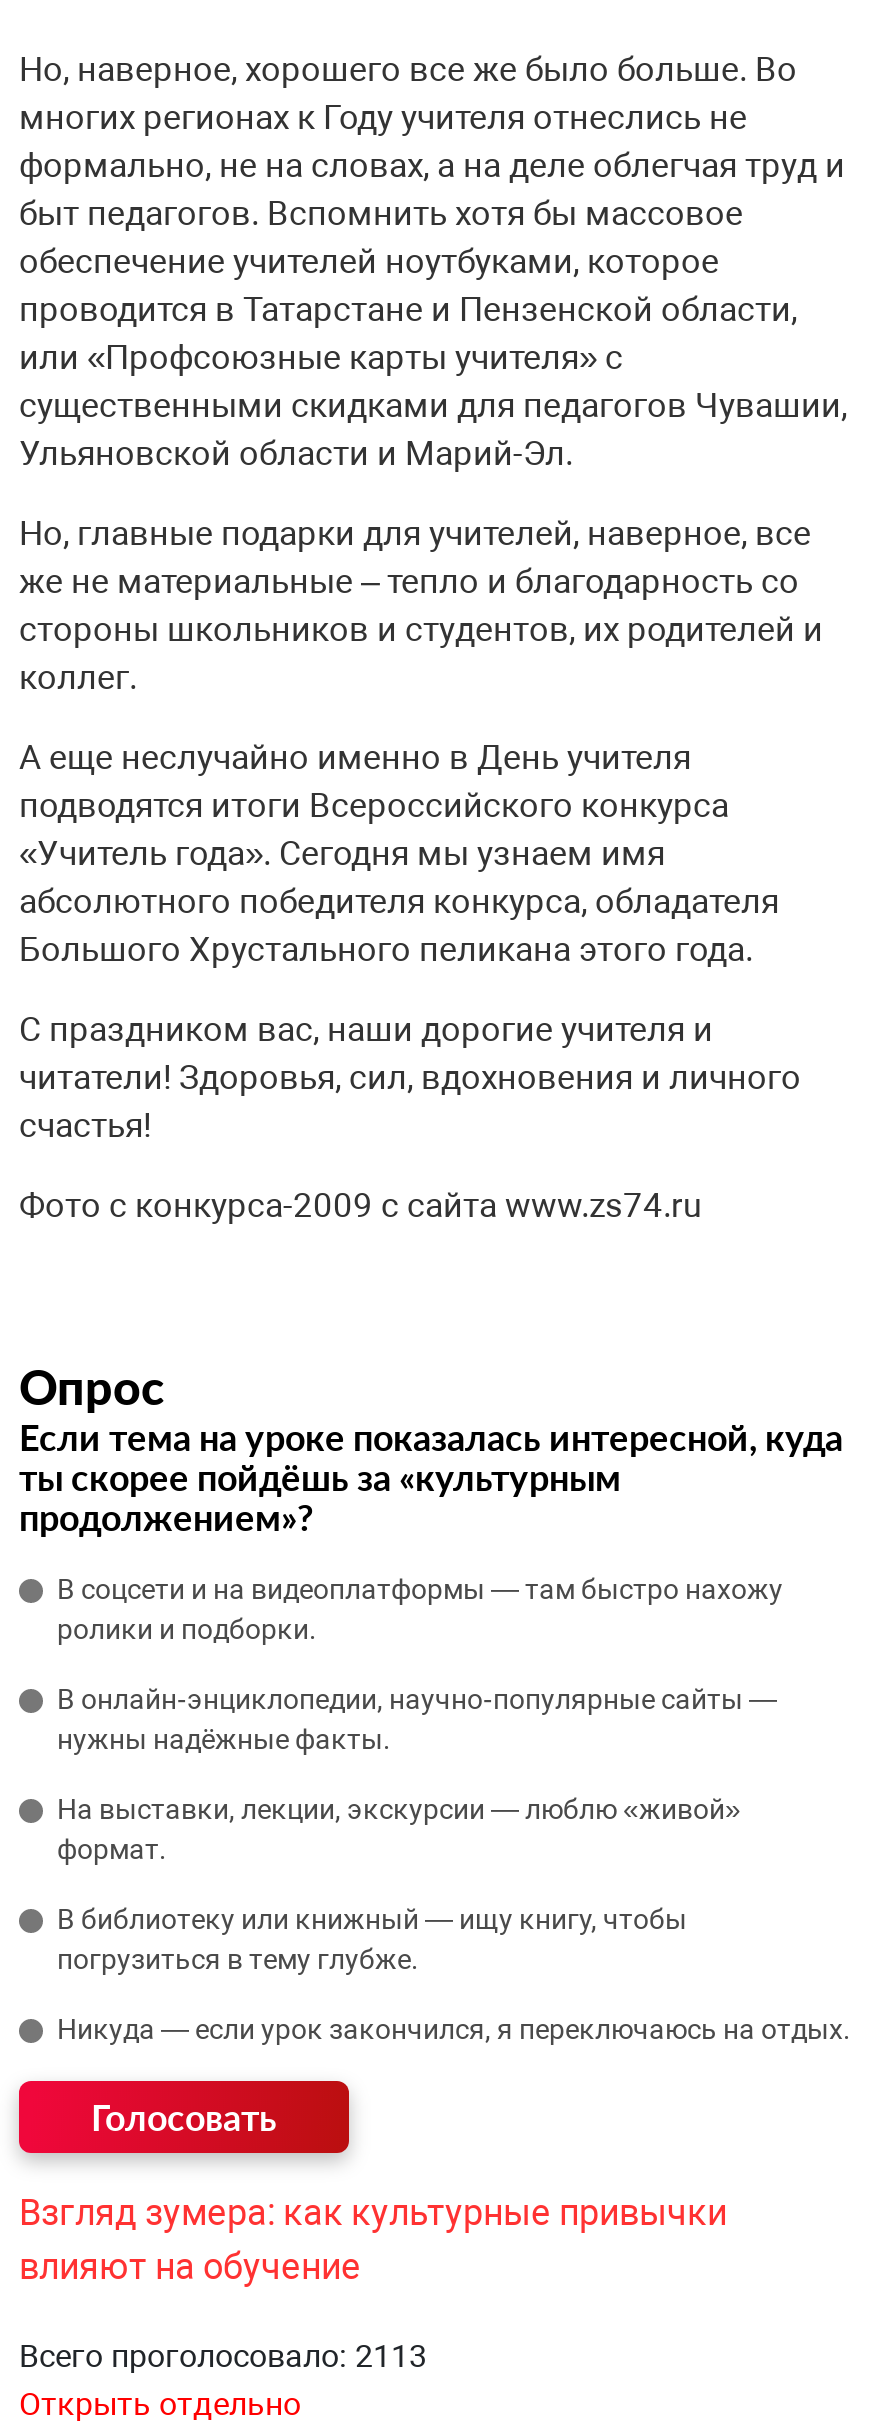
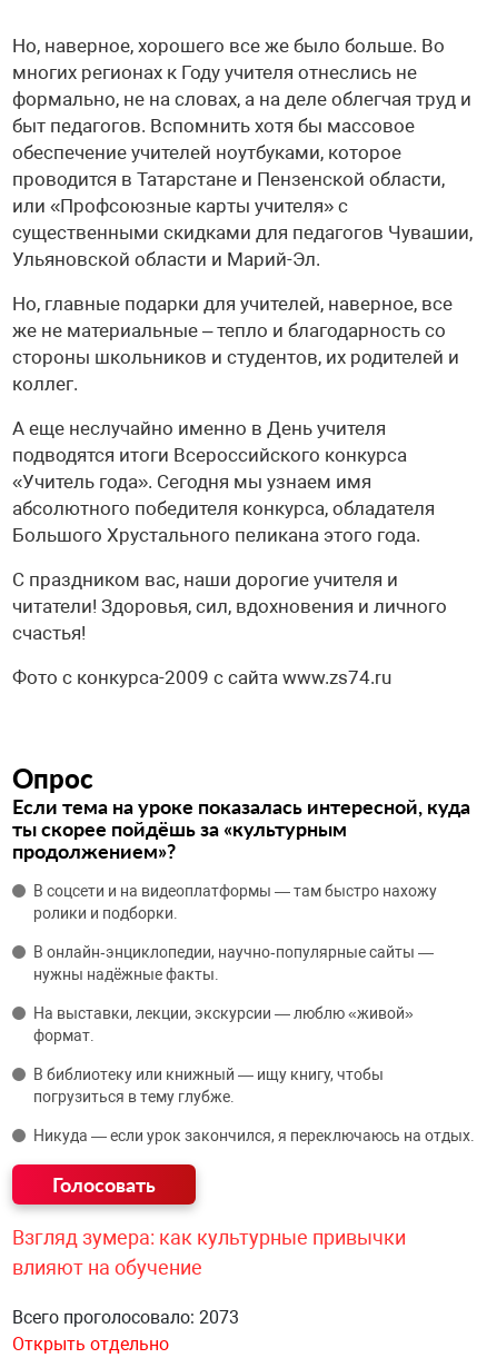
- Всего проголосовало: 2113
+ Всего проголосовало: 2073
